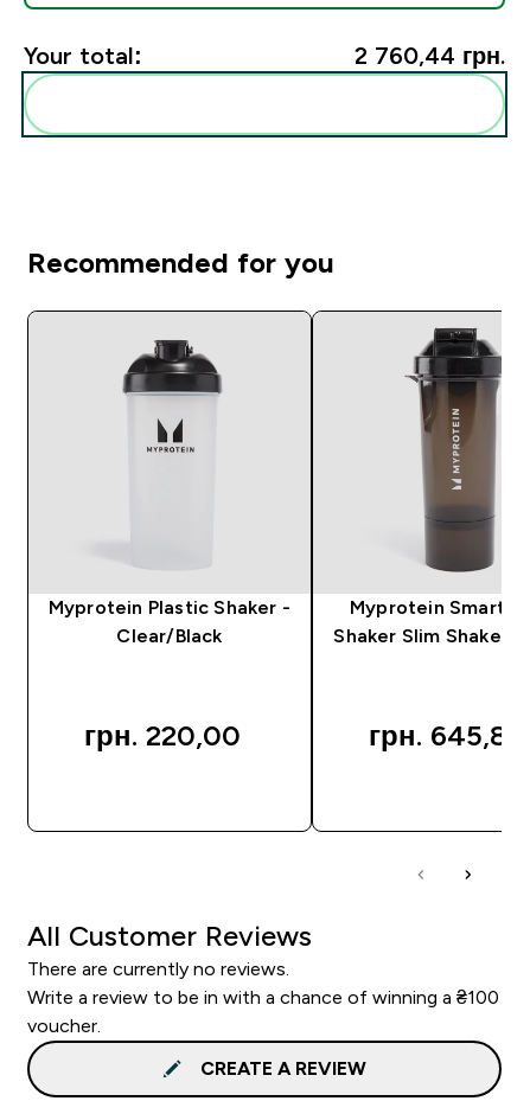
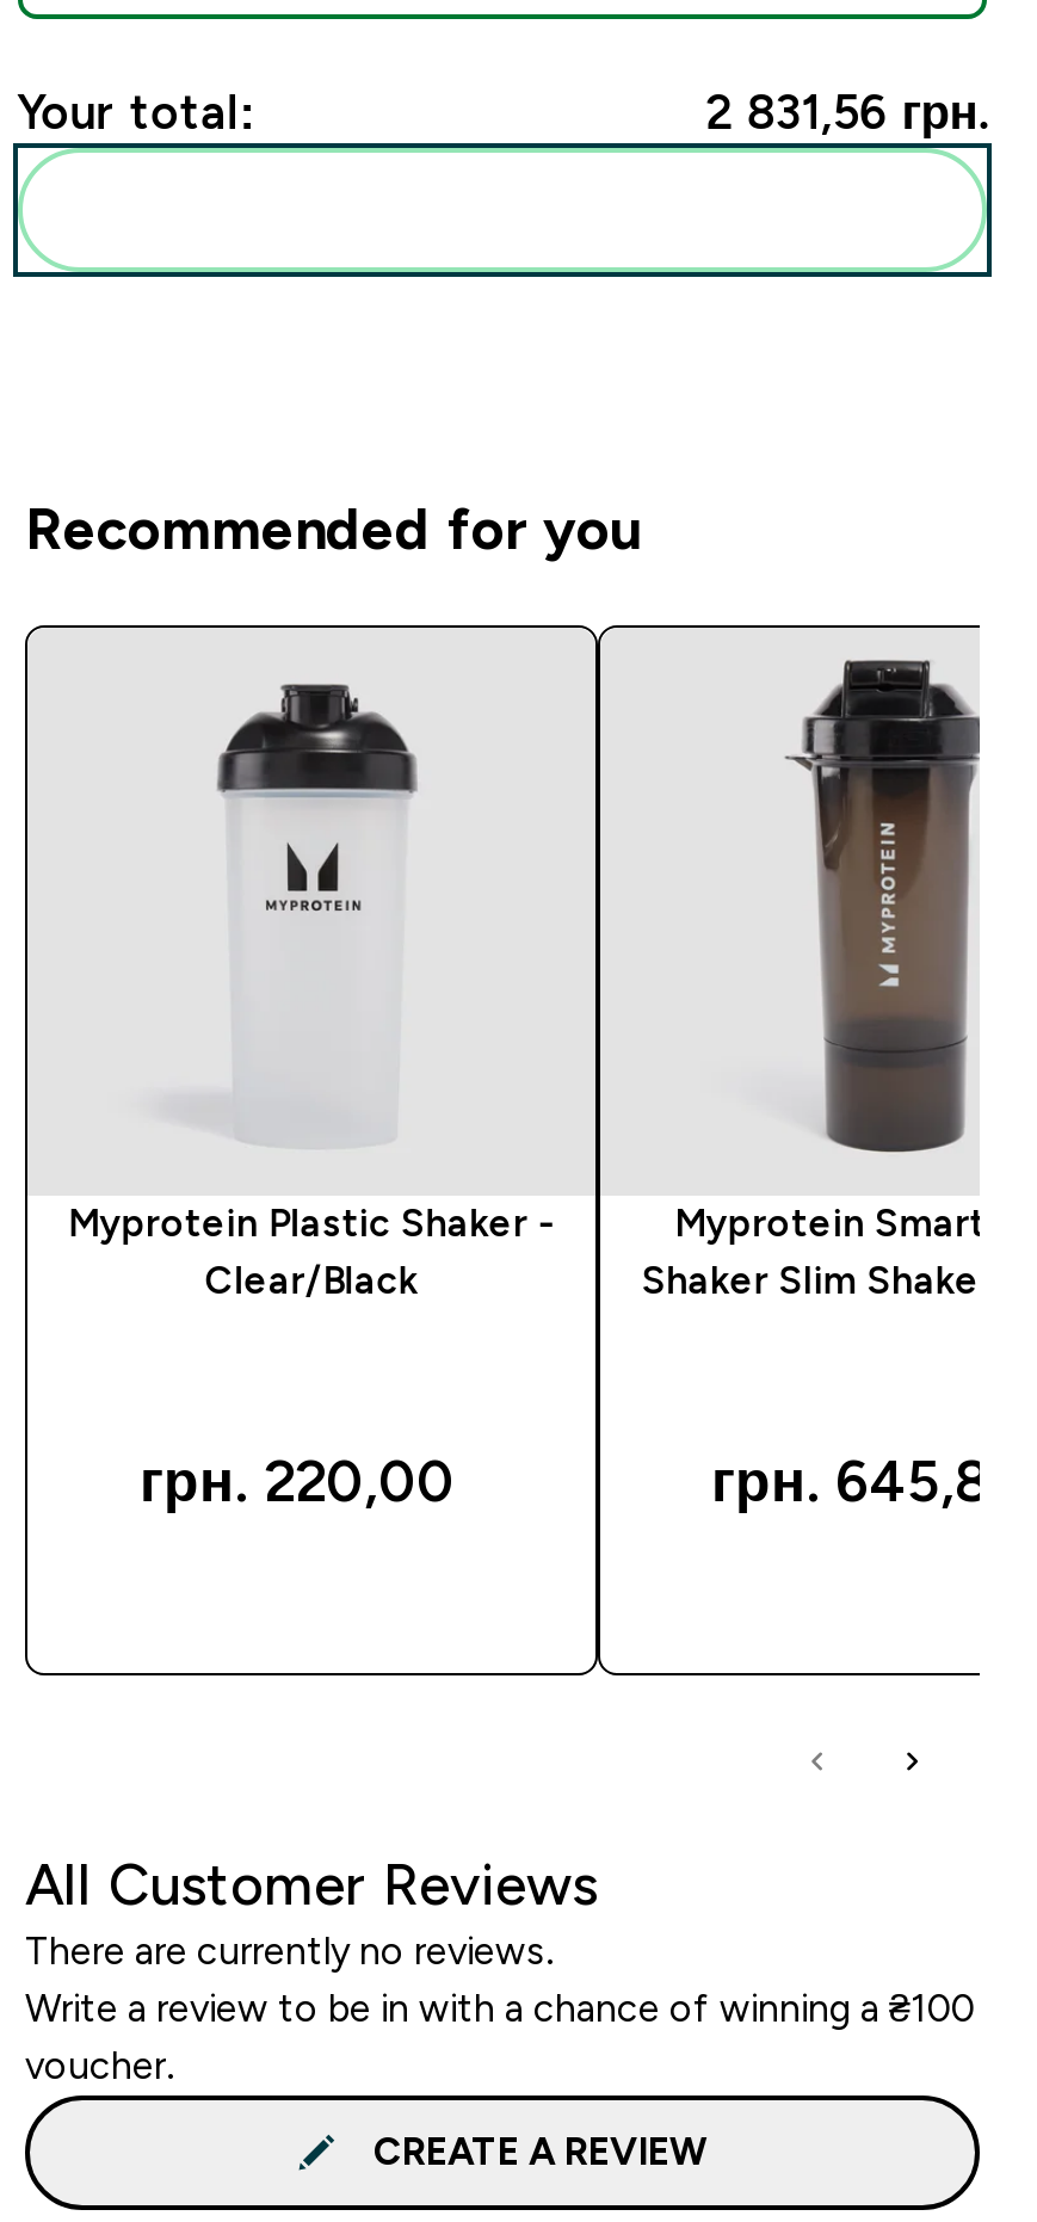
- 2 760,44 грн.
+ 2 831,56 грн.
